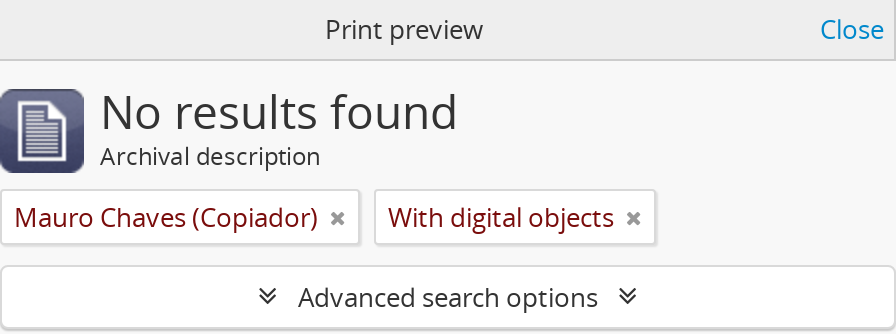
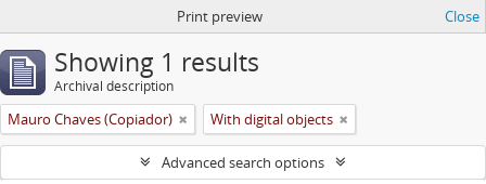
- No results found
+ Showing 1 results
